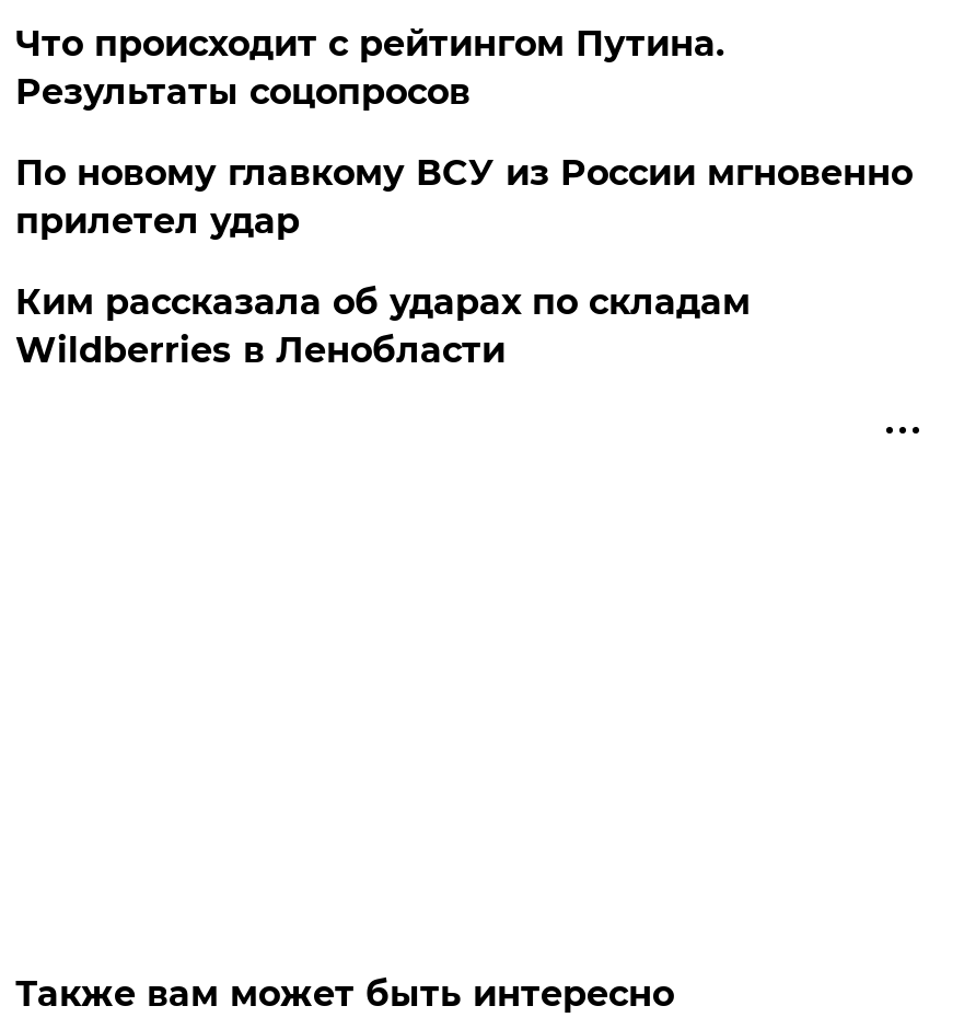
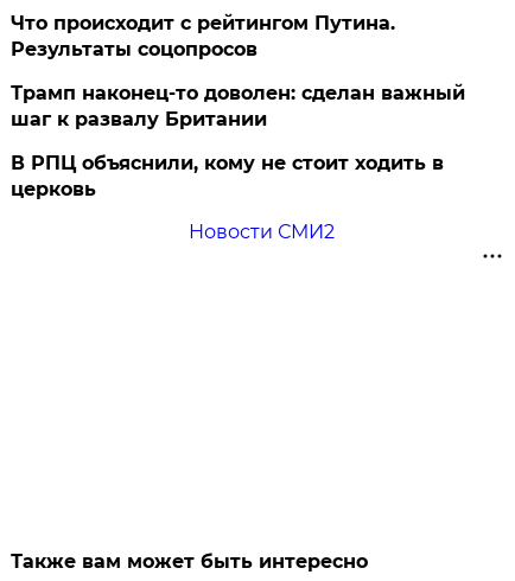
- По новому главкому ВСУ из России мгновенно
- прилетел удар
- Ким рассказала об ударах по складам
- Wildberries в Ленобласти
+ Трамп наконец-то доволен: сделан важный
+ шаг к развалу Британии
+ В РПЦ объяснили, кому не стоит ходить в
+ церковь
+ Новости СМИ2
